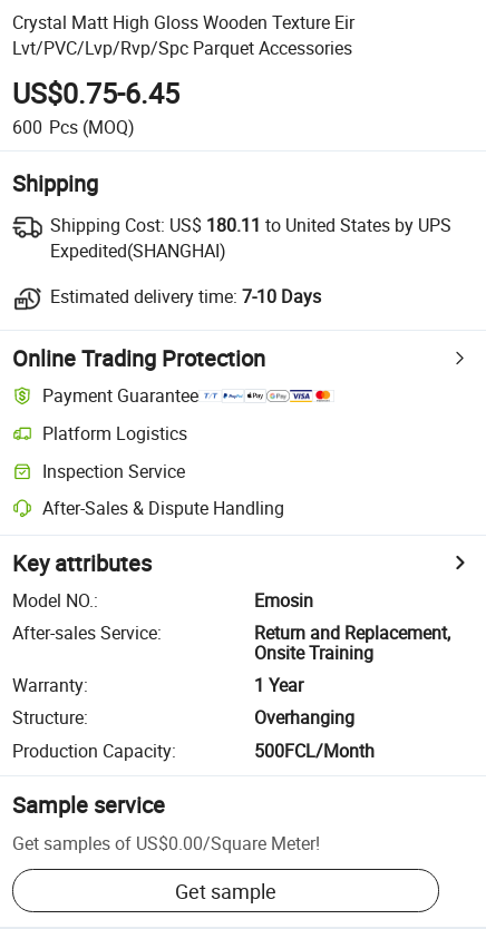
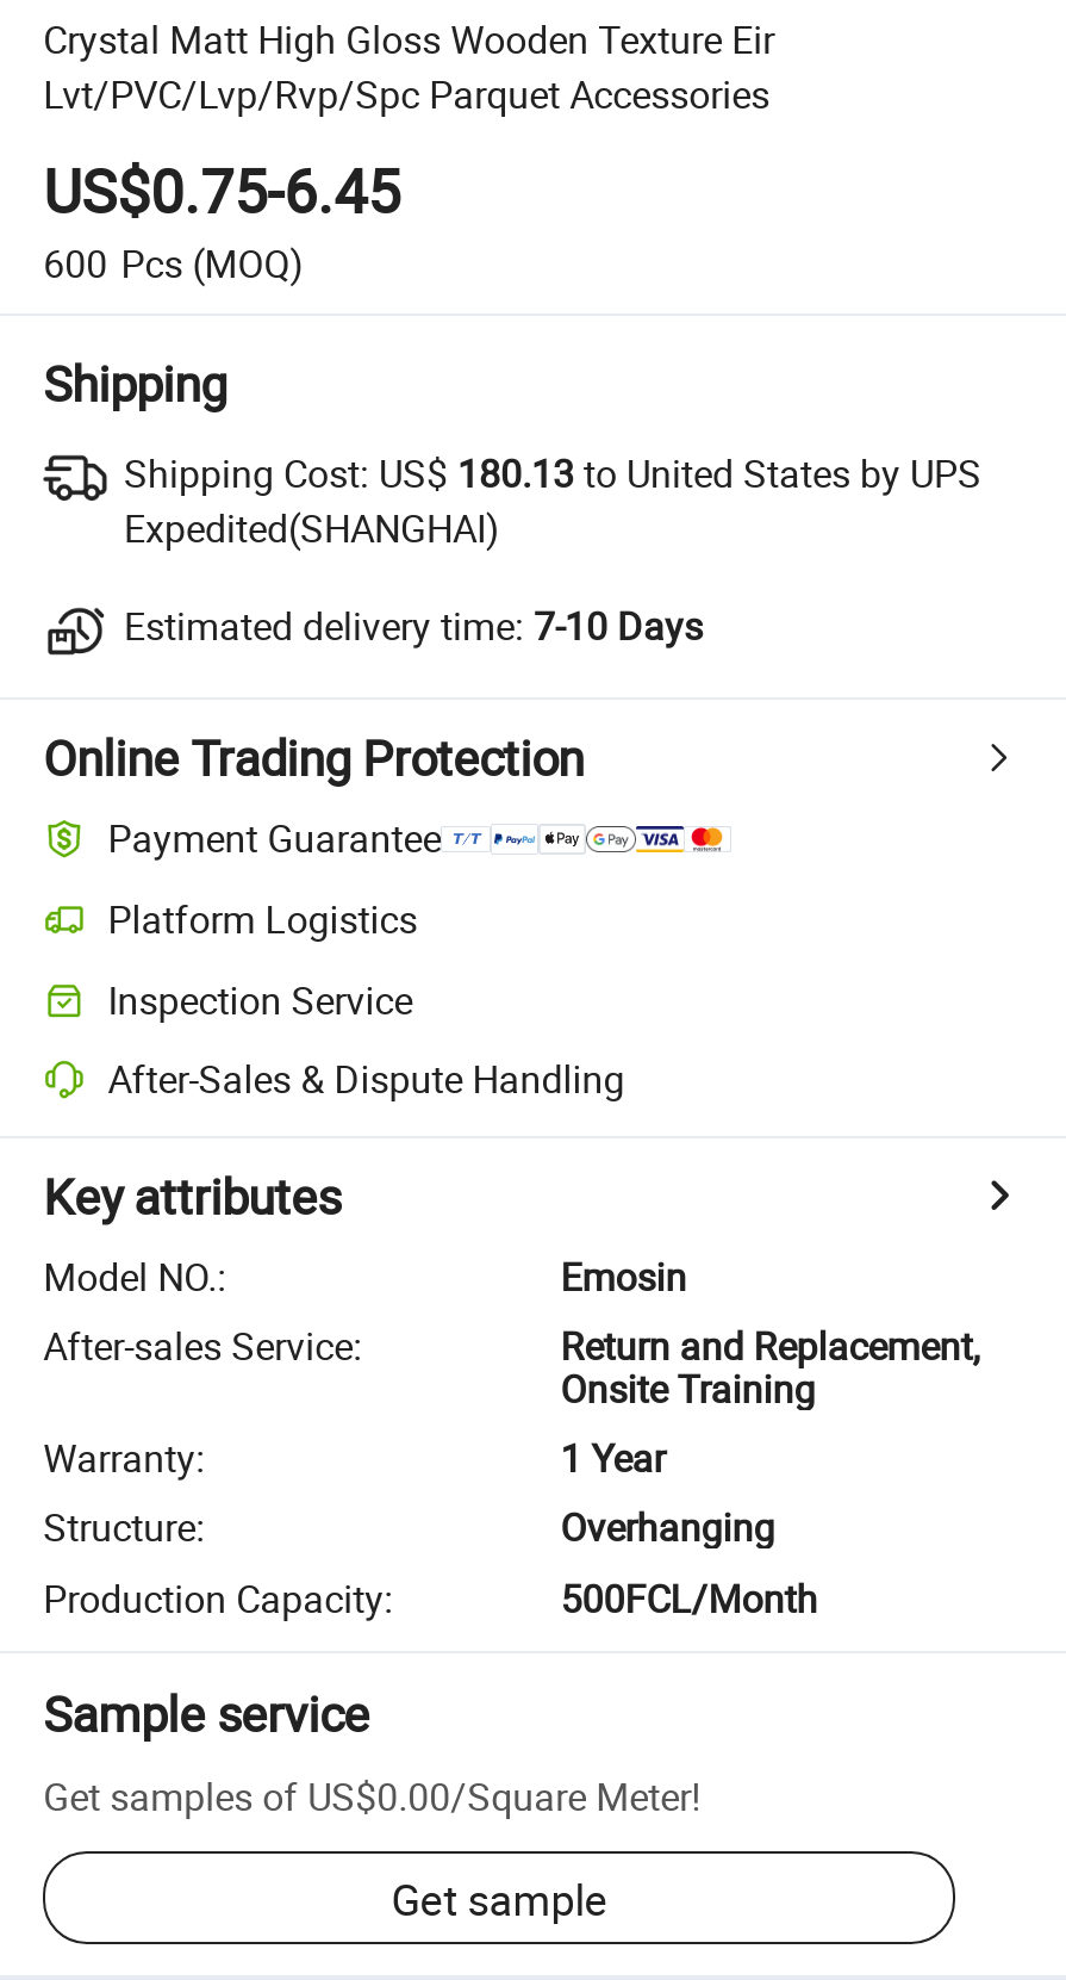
- Shipping Cost: US$180.11 to United States by UPS
+ Shipping Cost: US$180.13 to United States by UPS
